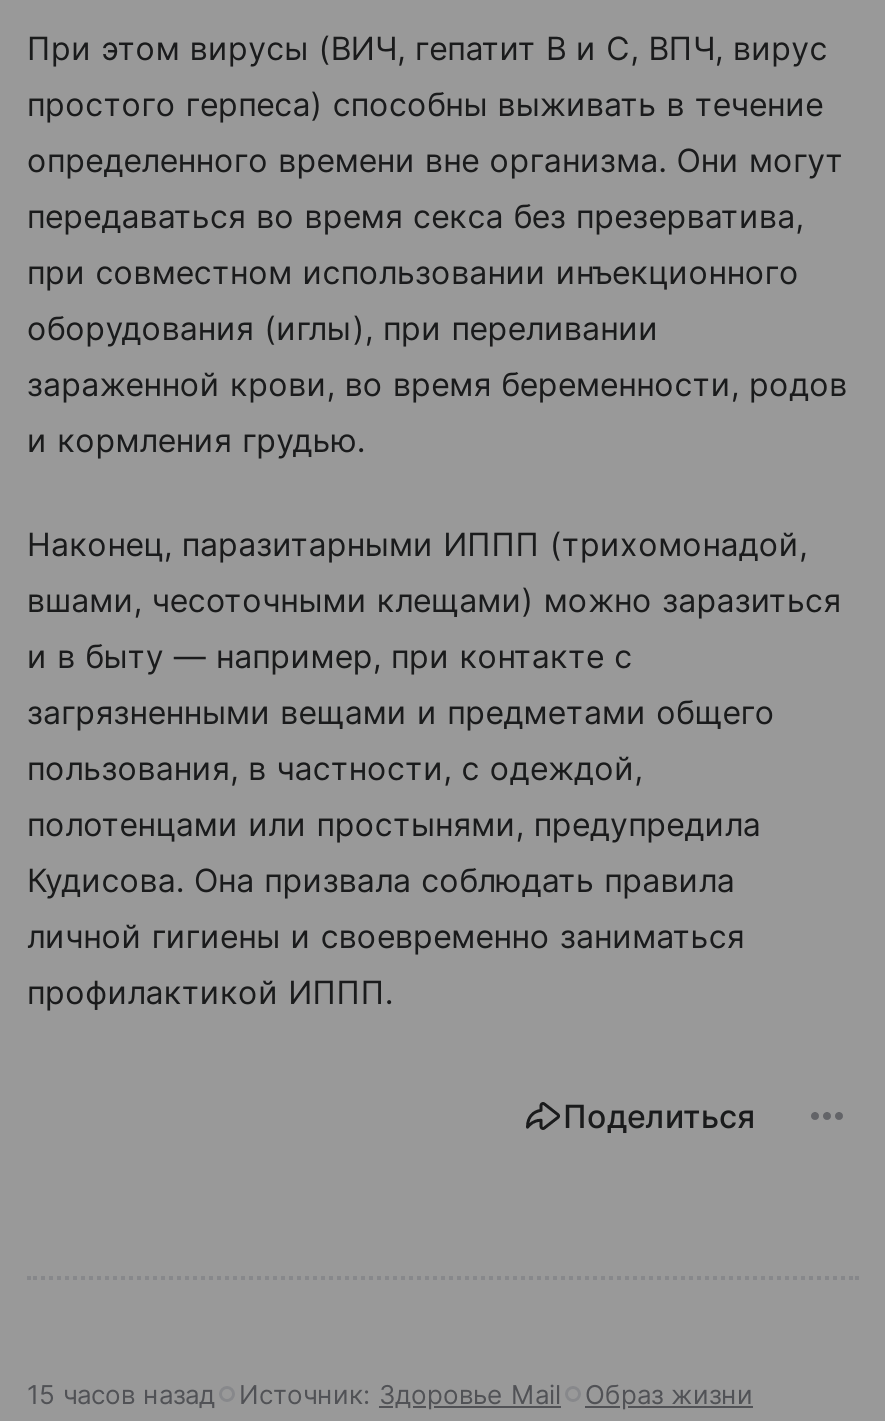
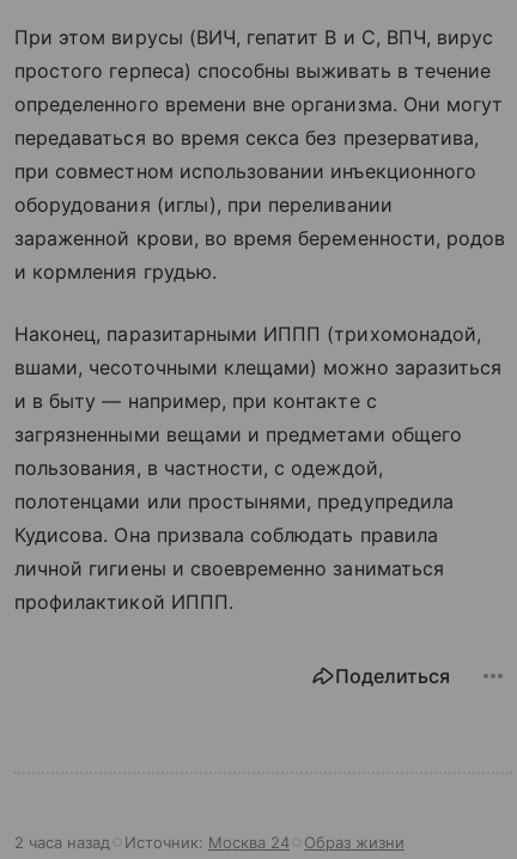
- 15 часов назад
+ 2 часа назад

- Источник: Здоровье Mail
+ Источник: Москва 24
